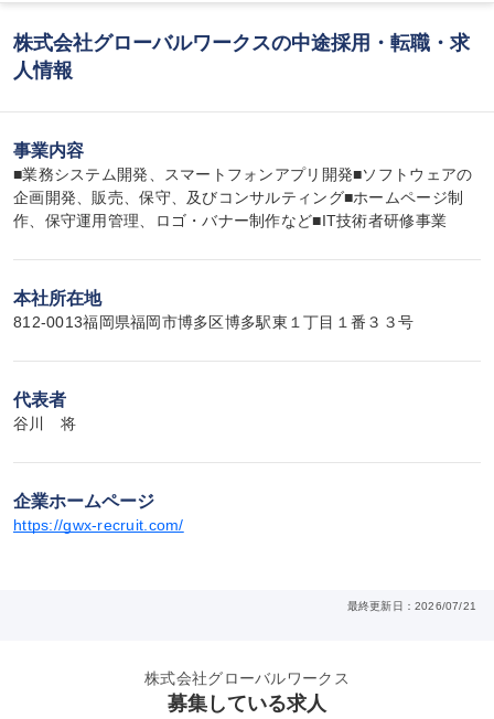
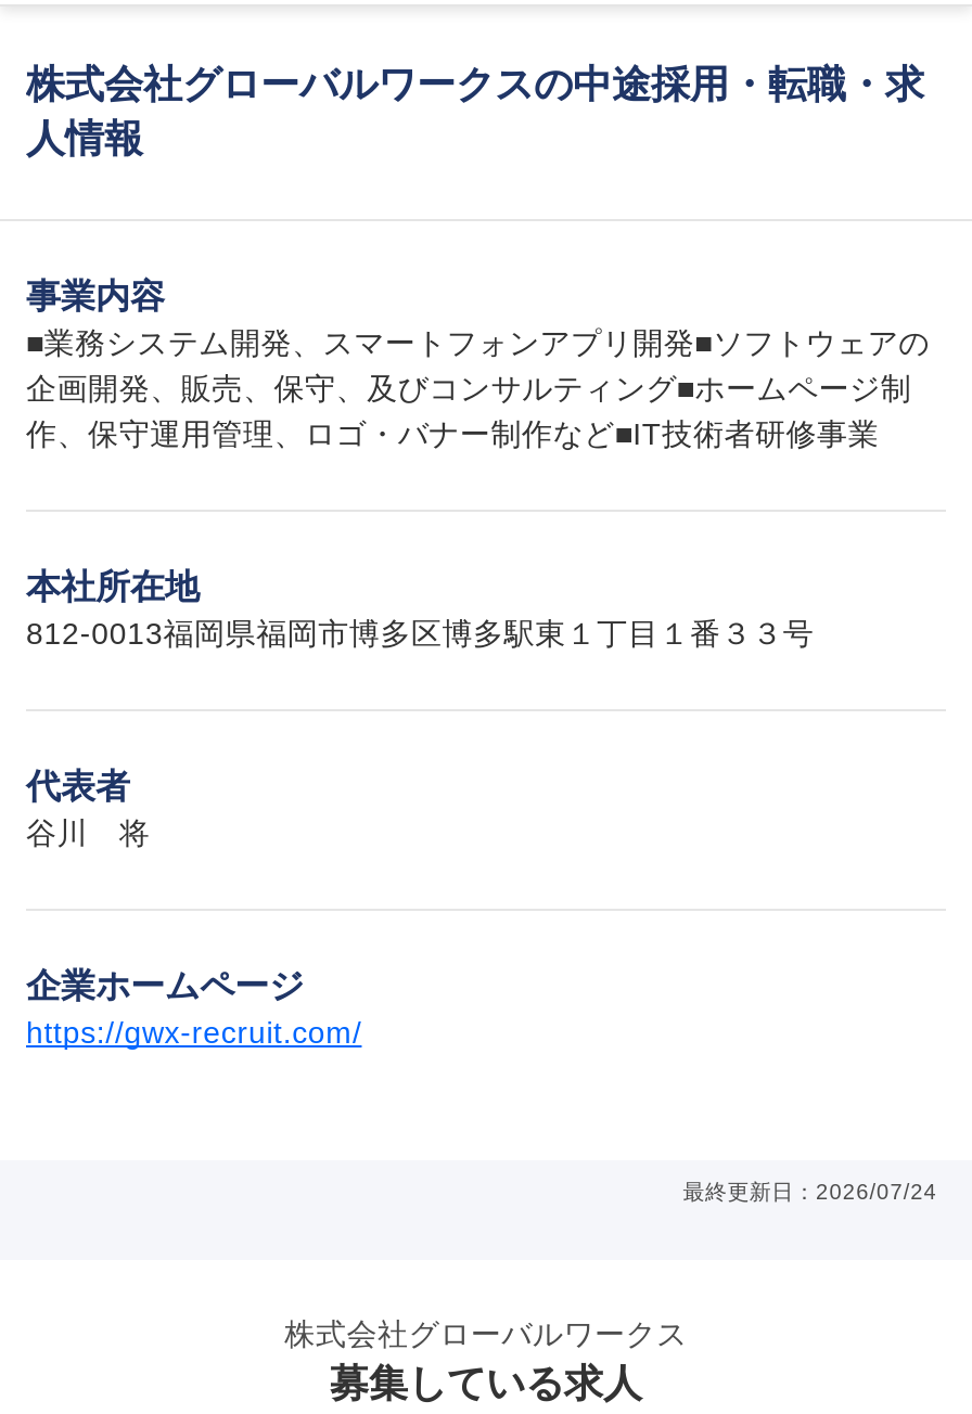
- 最終更新日：2026/07/21
+ 最終更新日：2026/07/24
